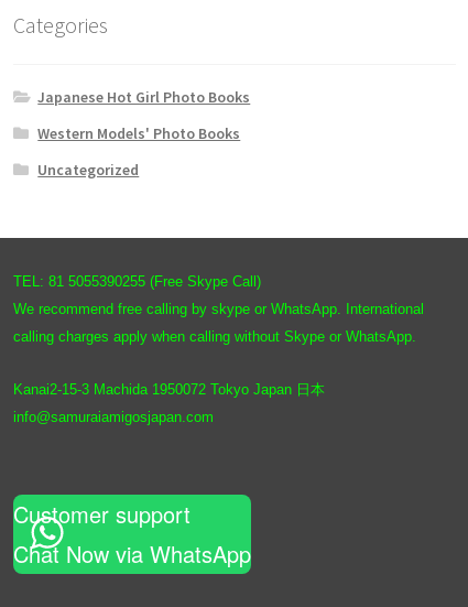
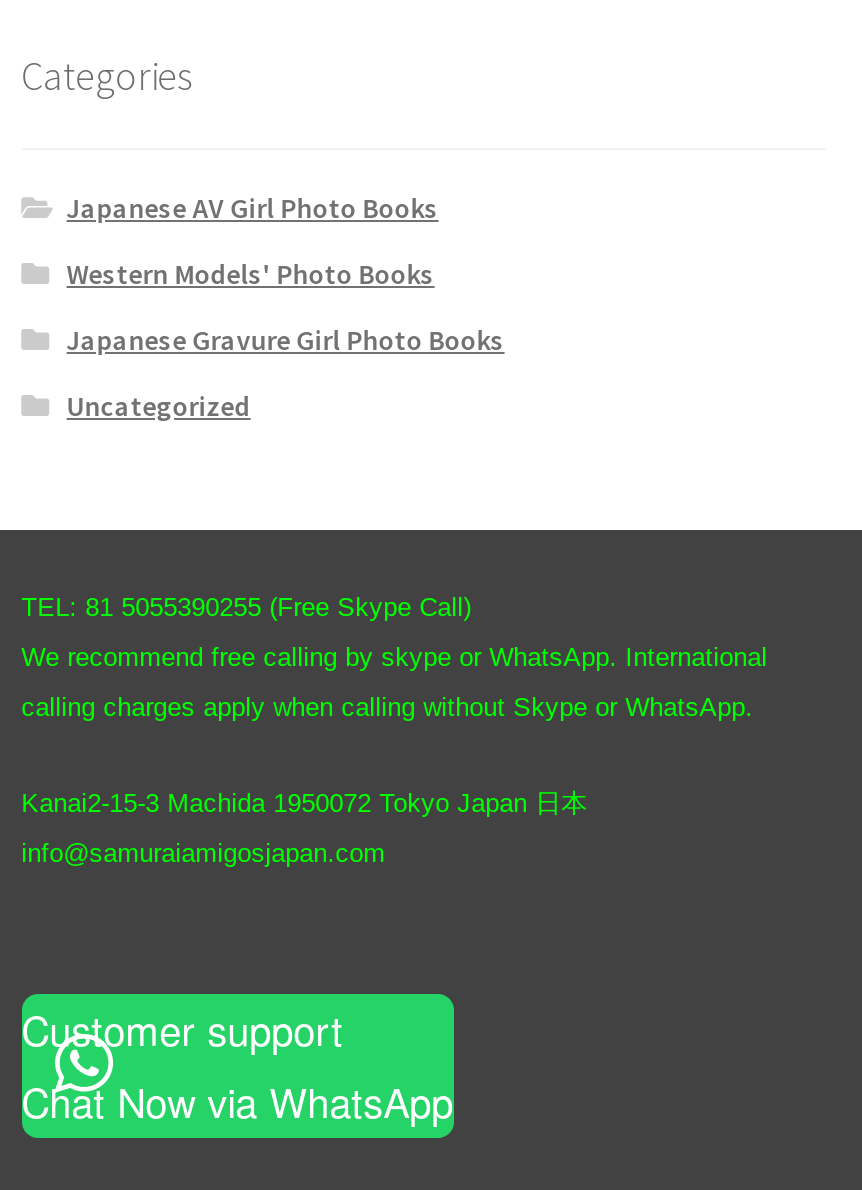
- Japanese Hot Girl Photo Books
+ Japanese AV Girl Photo Books

+ Japanese Gravure Girl Photo Books
